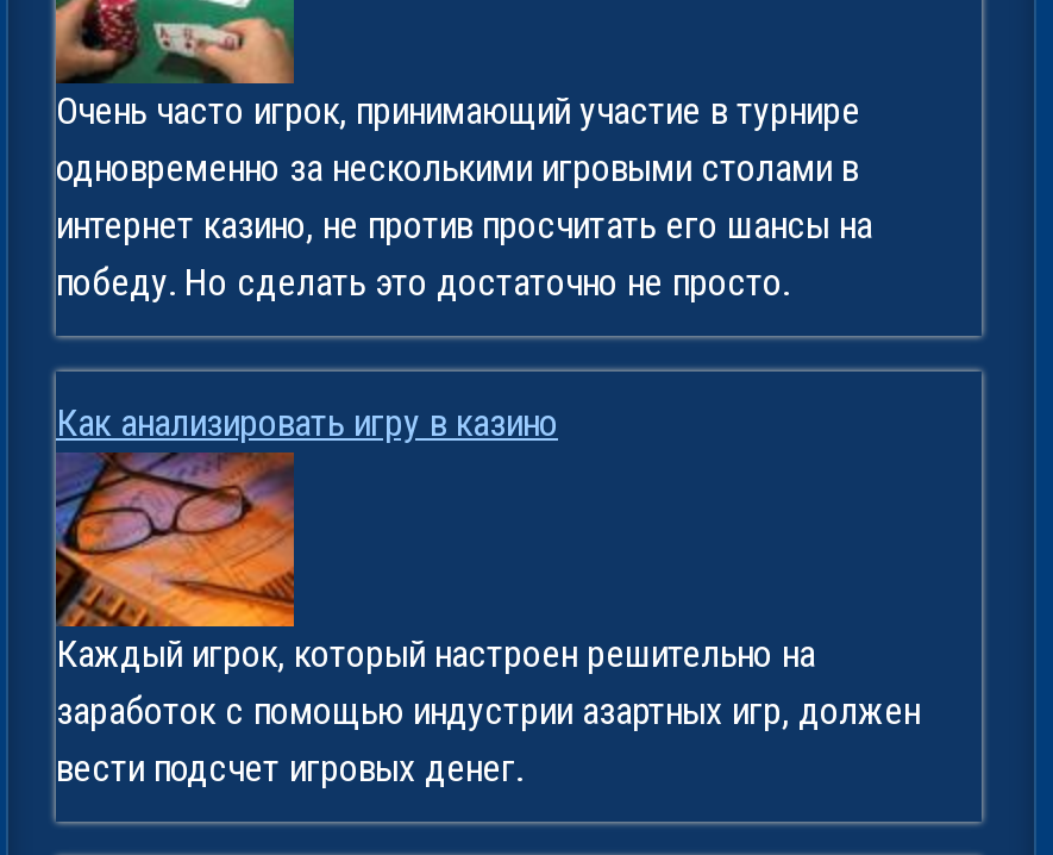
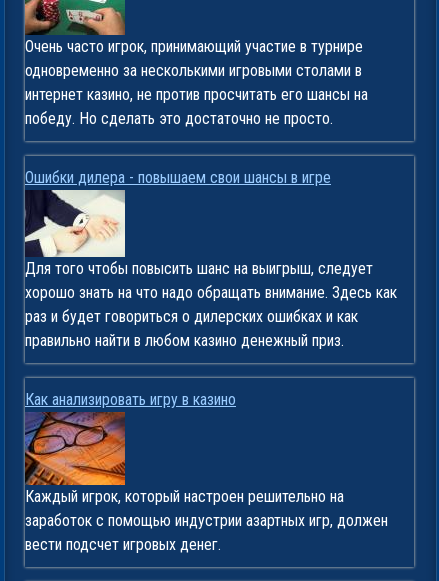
+ [image]
+ Для того чтобы повысить шанс на выигрыш, следует
+ хорошо знать на что надо обращать внимание. Здесь как
+ раз и будет говориться о дилерских ошибках и как
+ правильно найти в любом казино денежный приз.

+ Ошибки дилера - повышаем свои шансы в игре
